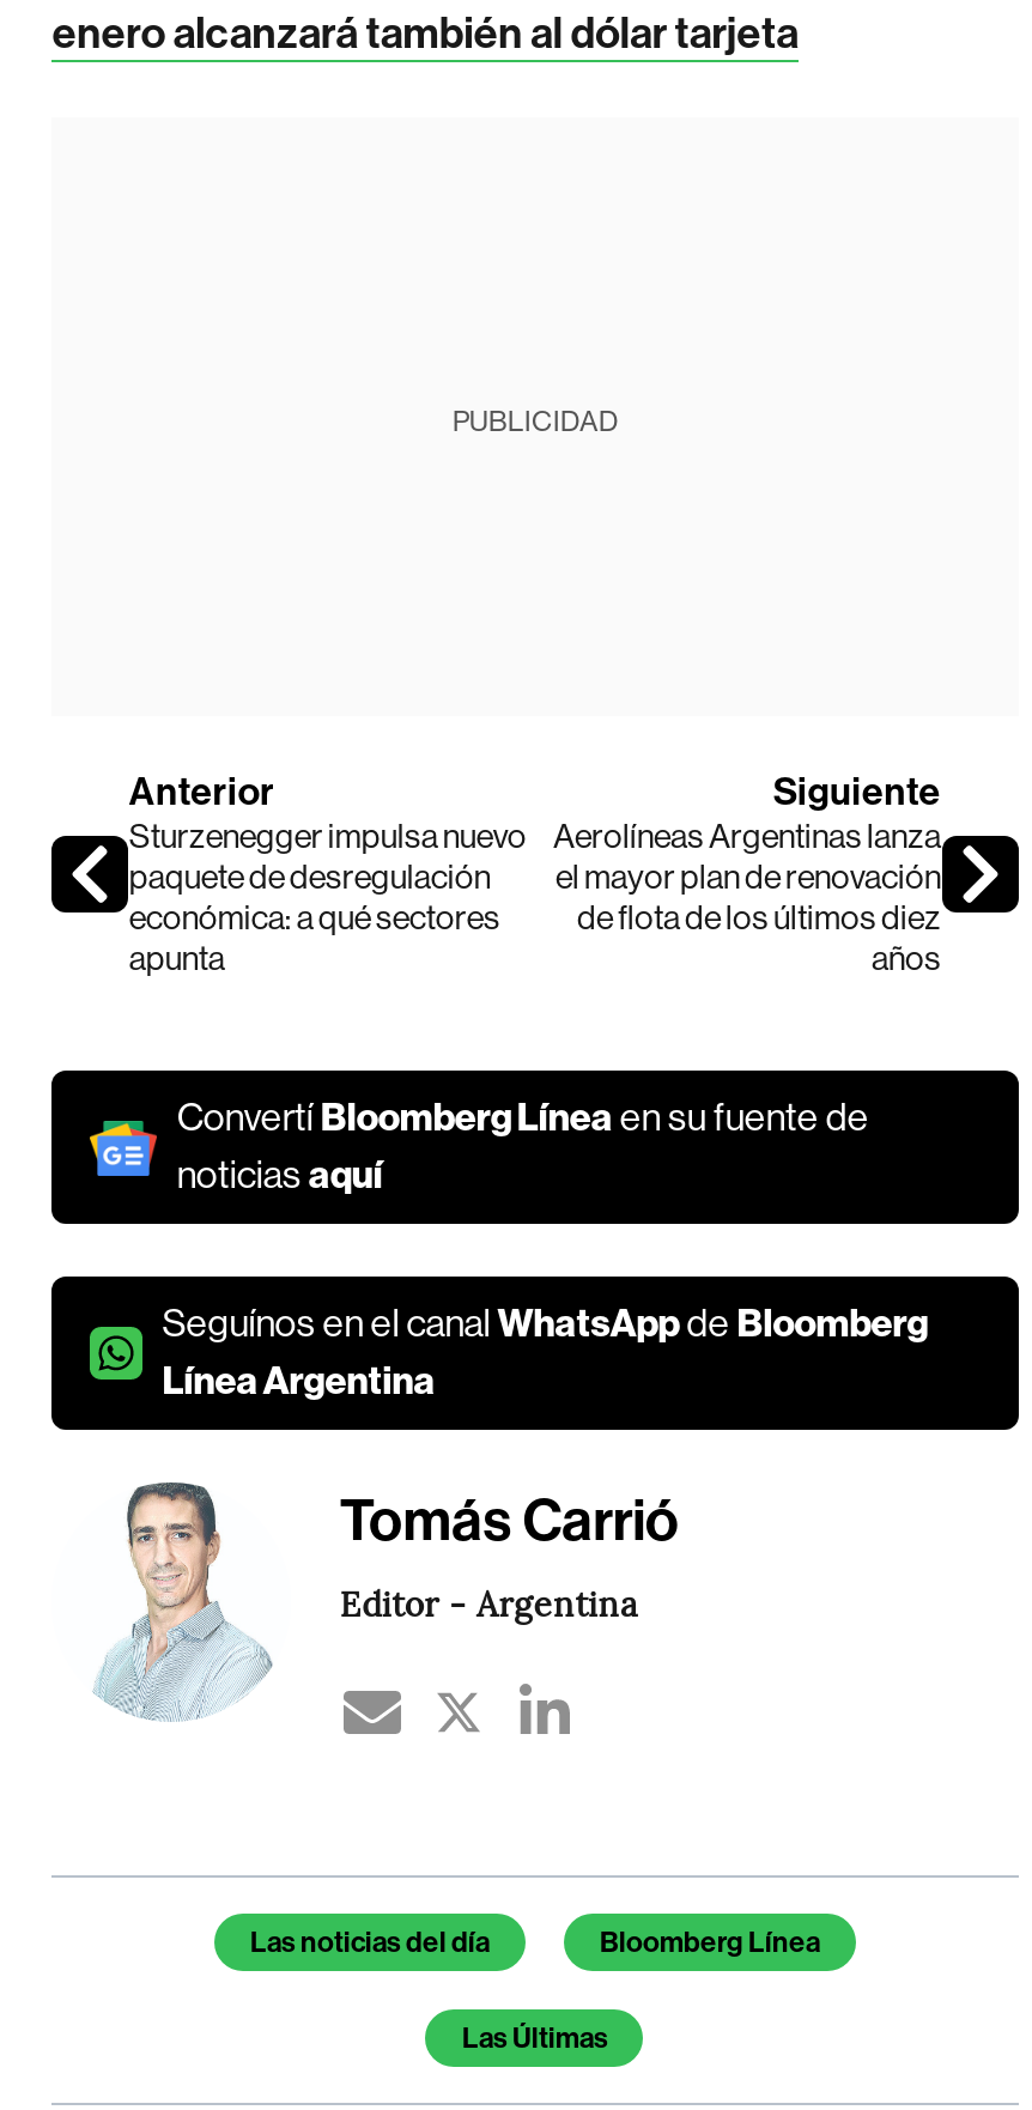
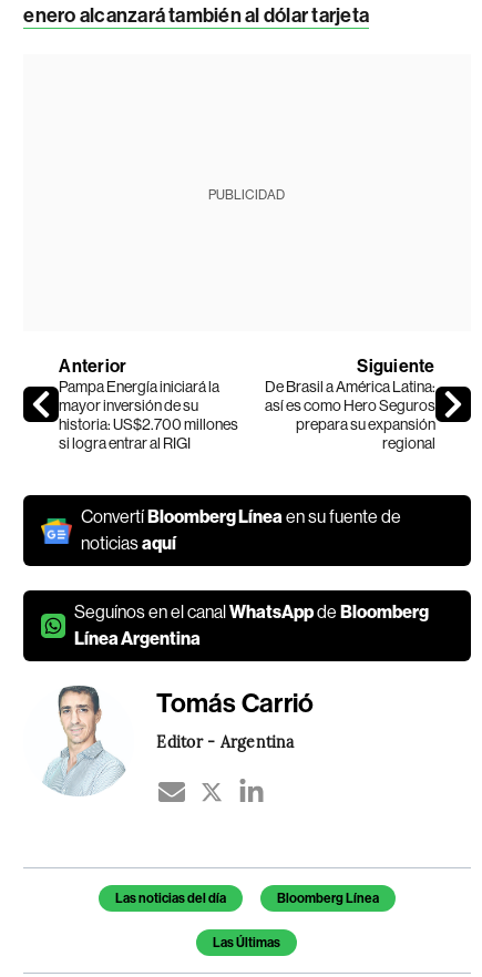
- Sturzenegger impulsa nuevo
- paquete de desregulación
- económica: a qué sectores
- apunta
+ Pampa Energía iniciará la
+ mayor inversión de su
+ historia: US$2.700 millones
+ si logra entrar al RIGI

- Aerolíneas Argentinas lanza
- el mayor plan de renovación
- de flota de los últimos diez
- años
+ De Brasil a América Latina:
+ así es como Hero Seguros
+ prepara su expansión
+ regional
